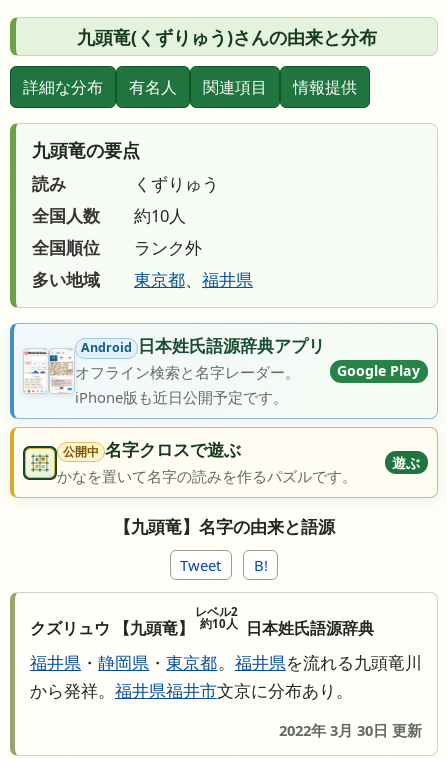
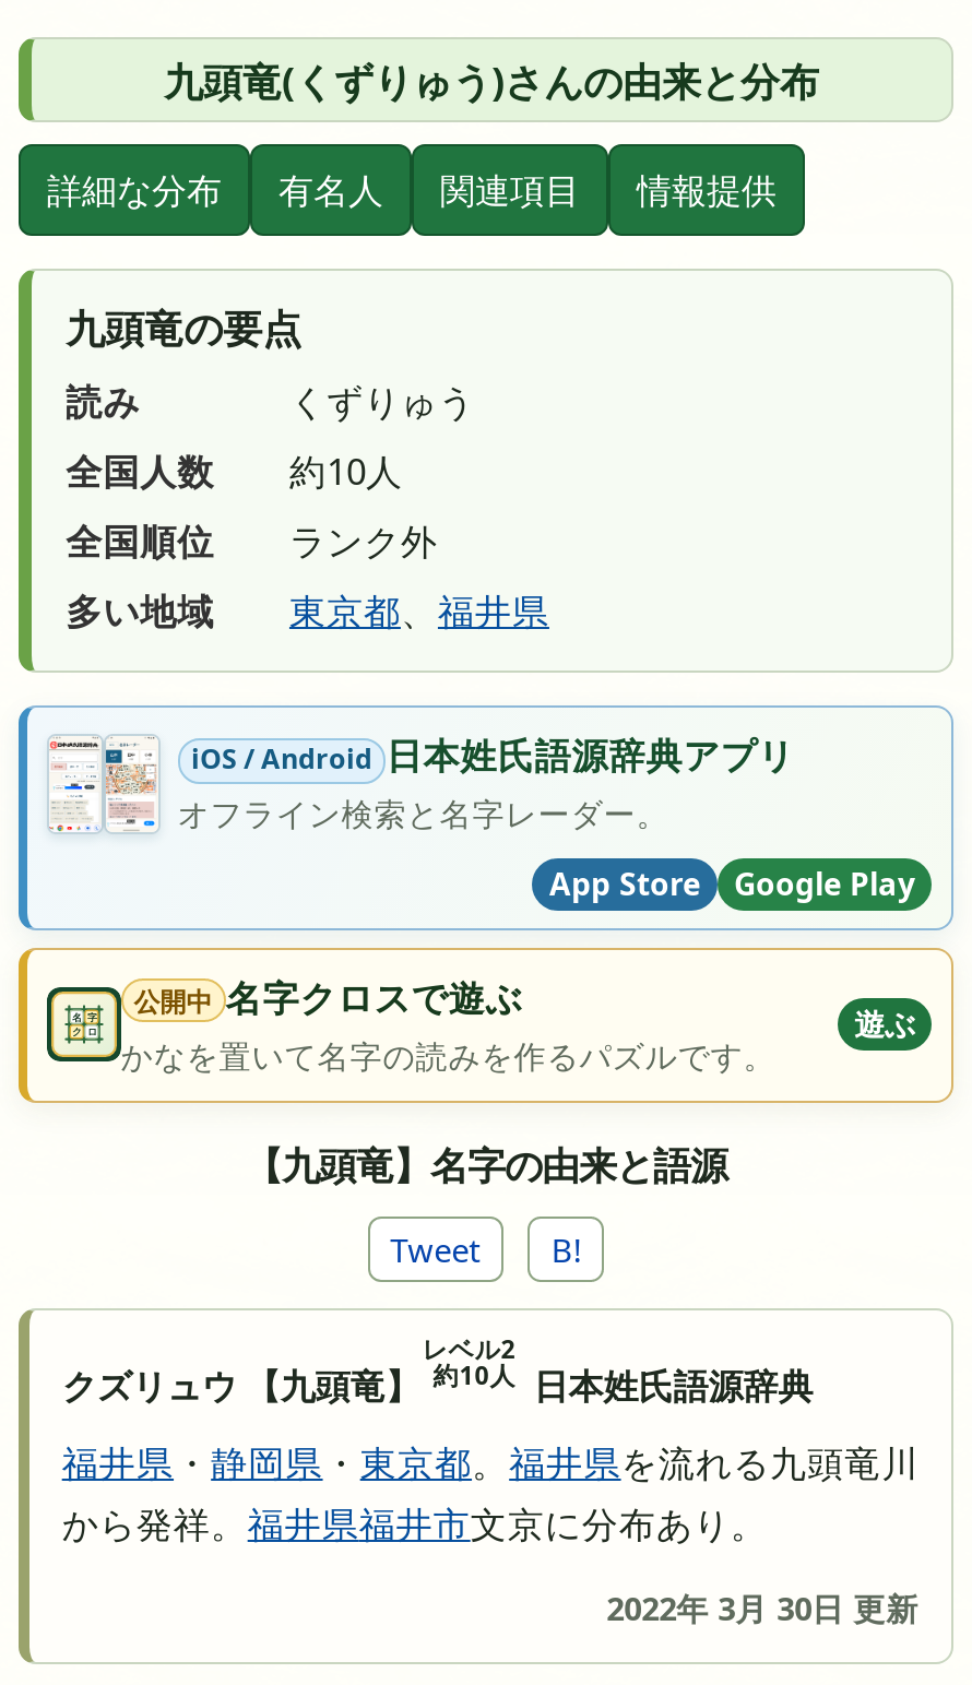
- [image]
- Android 日本姓氏語源辞典アプリ
+ [image]
+ iOS / Android 日本姓氏語源辞典アプリ

moved down: Google Play

- iPhone版も近日公開予定です。
+ App Store
